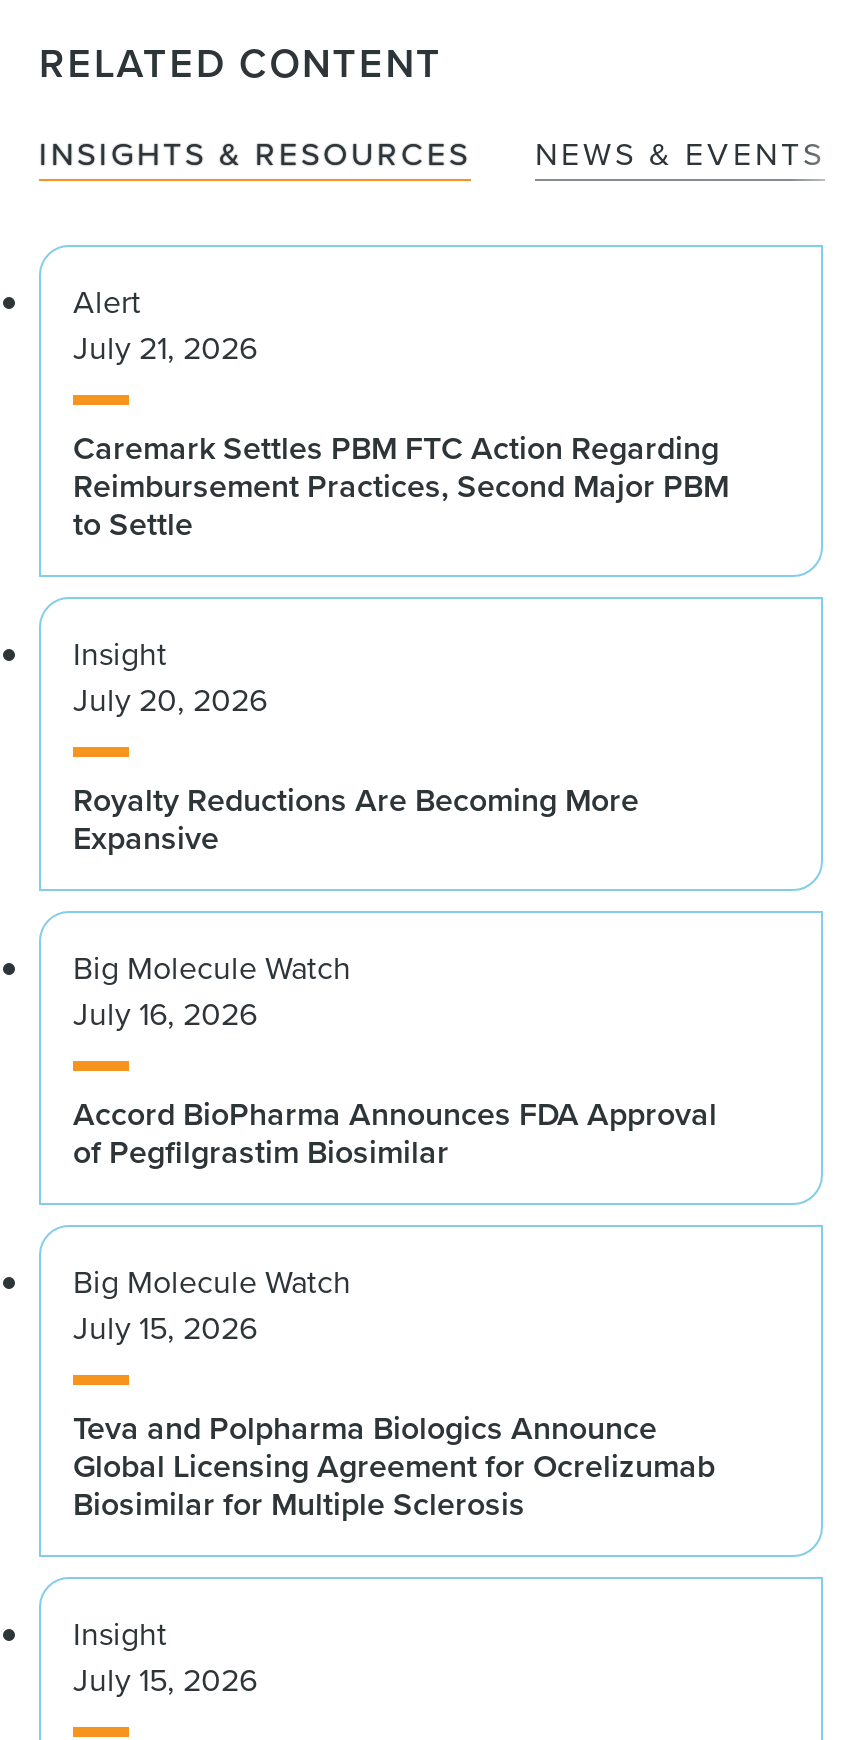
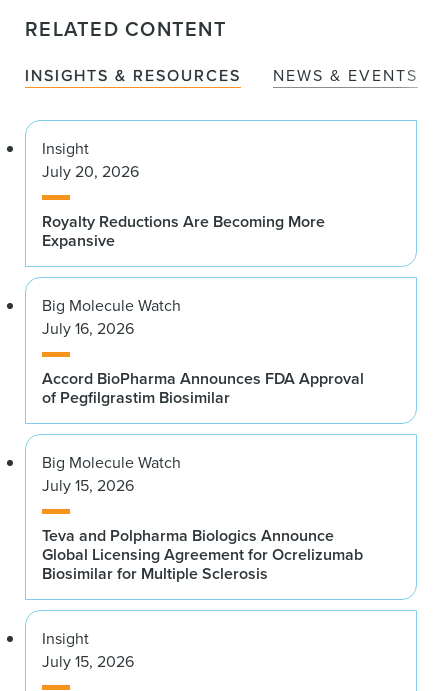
- Alert
- July 21, 2026
- Caremark Settles PBM FTC Action Regarding
- Reimbursement Practices, Second Major PBM
- to Settle
